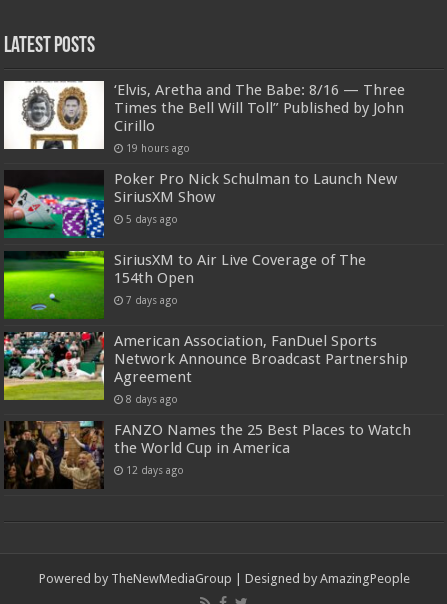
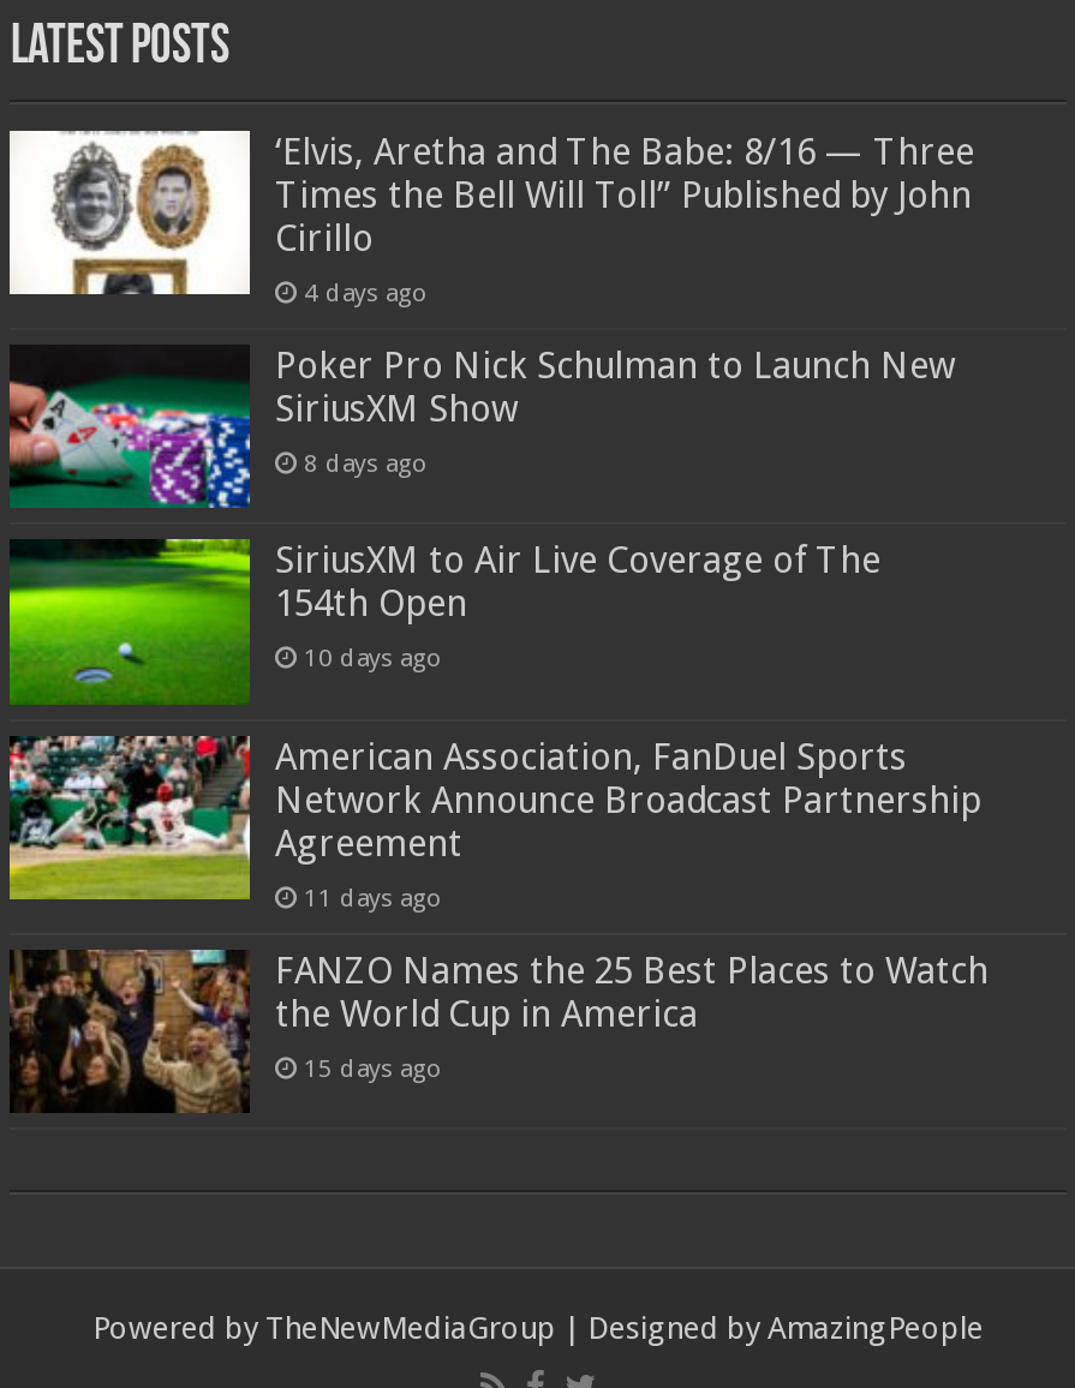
- 19 hours ago
+ 4 days ago

- 5 days ago
+ 8 days ago

- 7 days ago
+ 10 days ago

- 8 days ago
+ 11 days ago

- 12 days ago
+ 15 days ago
